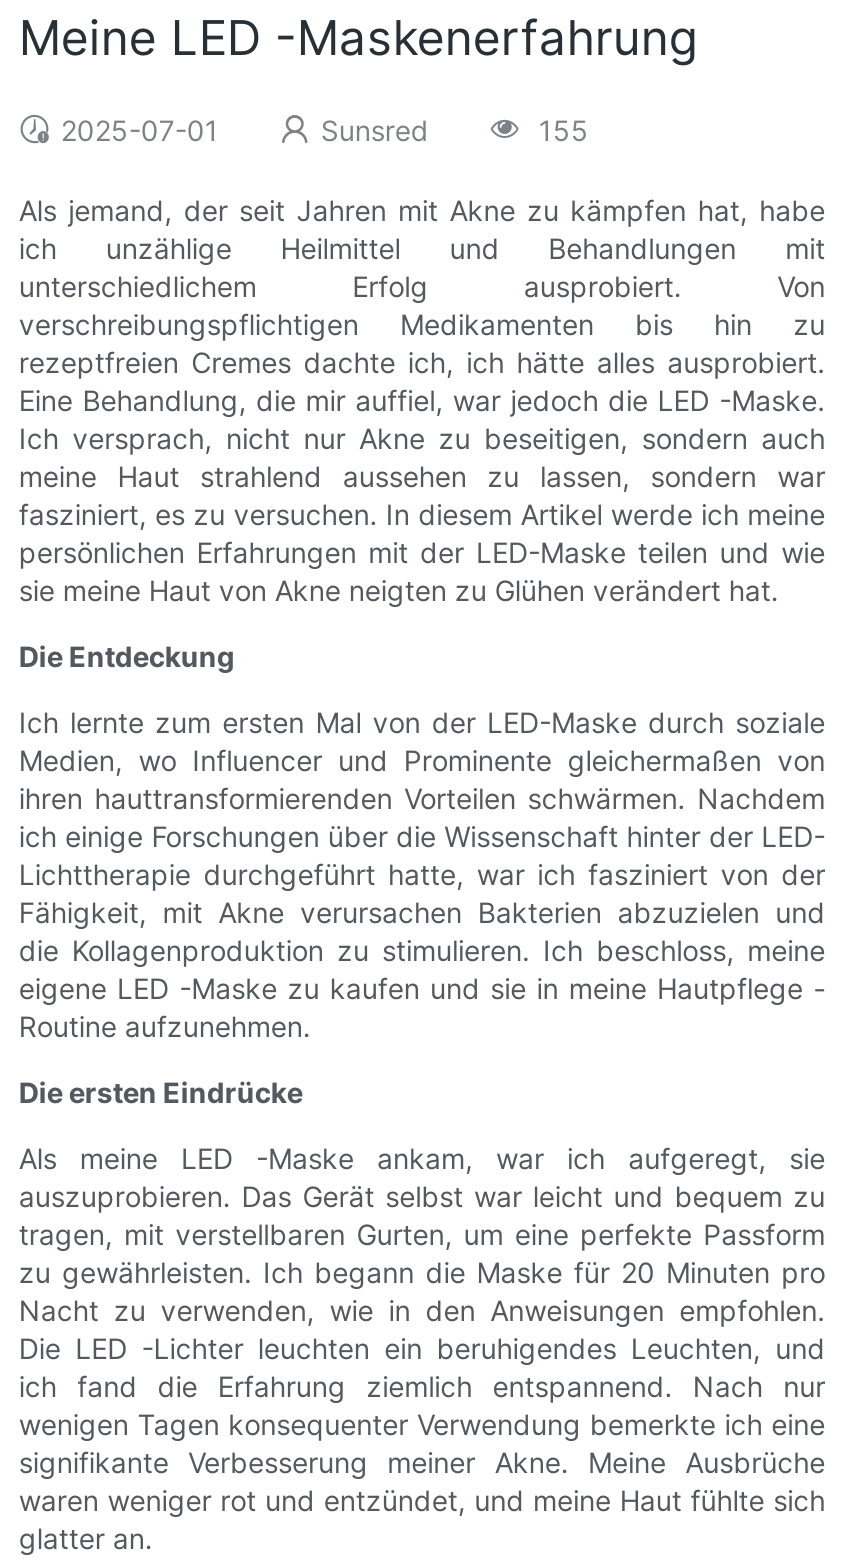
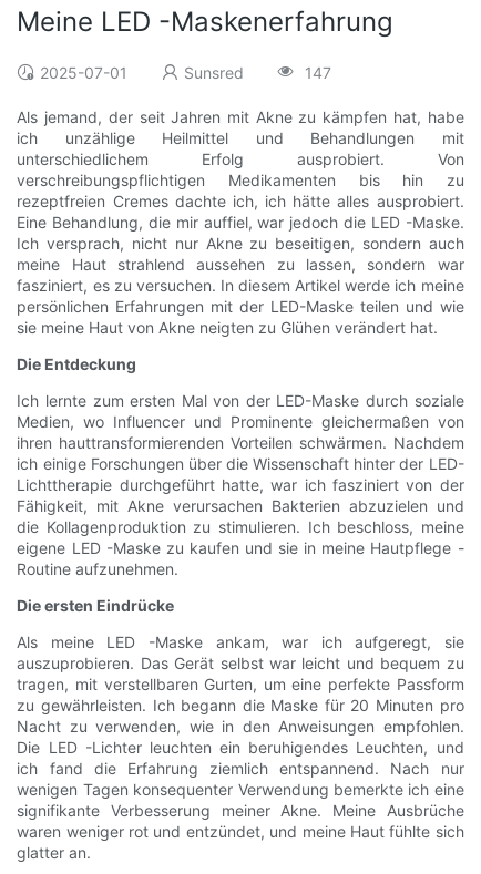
- 155
+ 147
